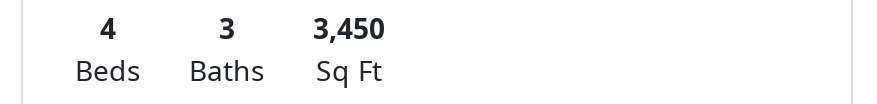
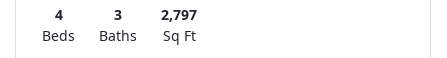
- 3,450
+ 2,797
